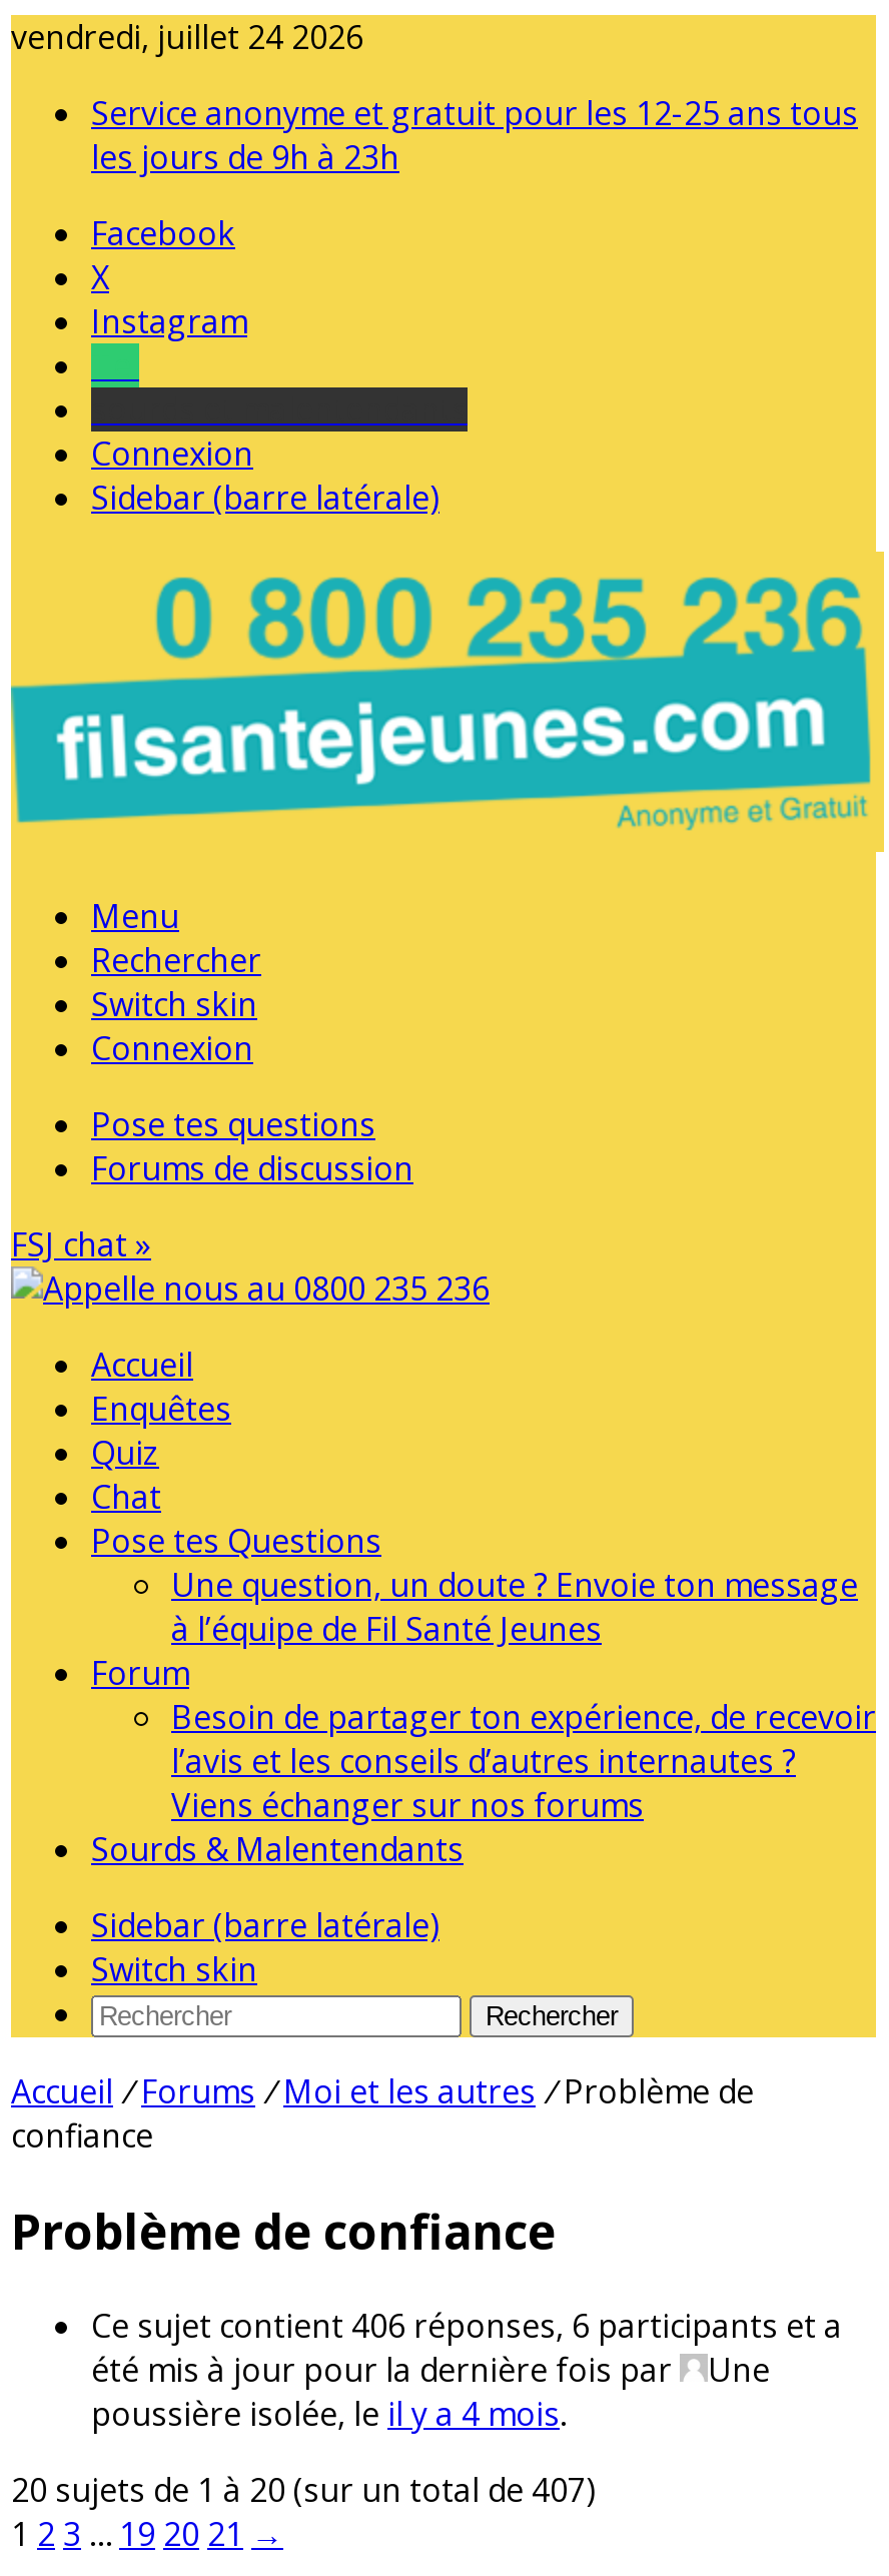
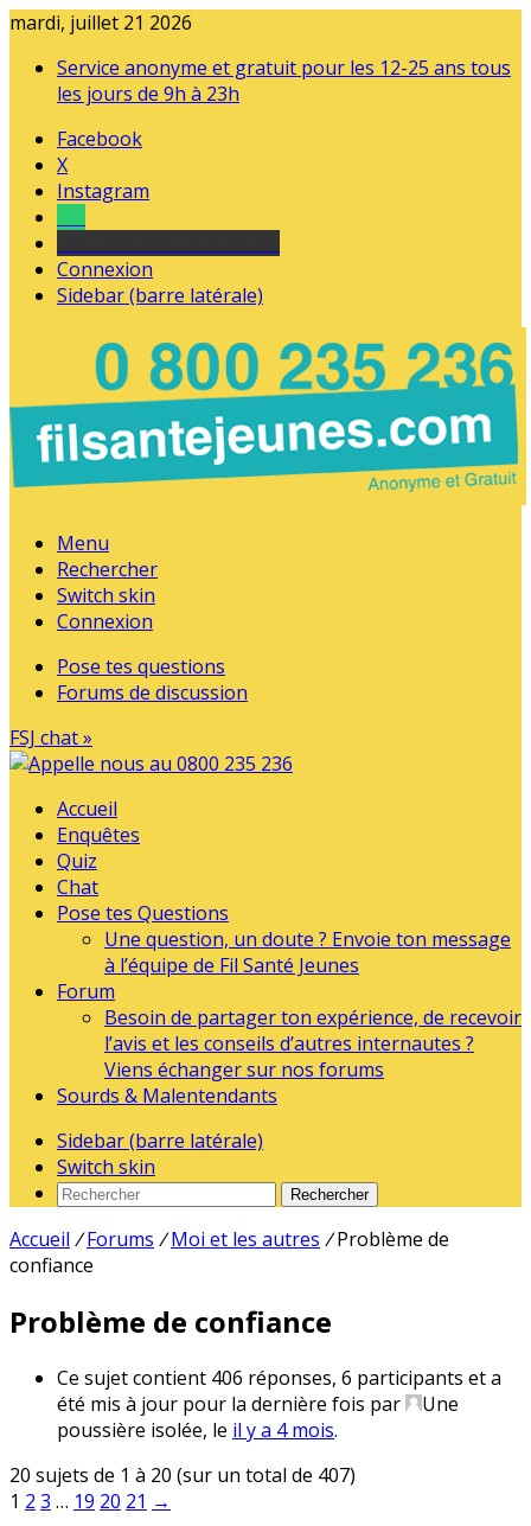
- vendredi, juillet 24 2026
+ mardi, juillet 21 2026
